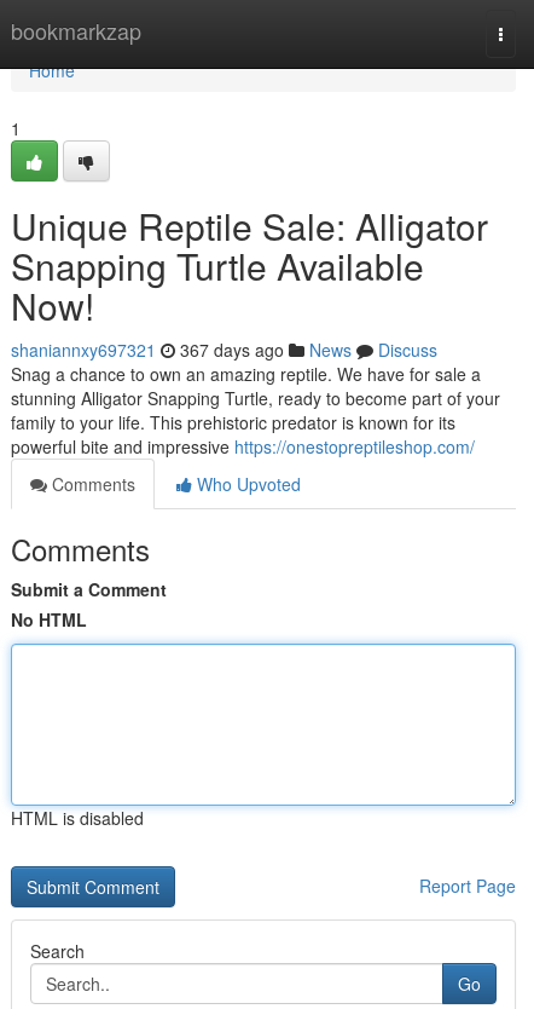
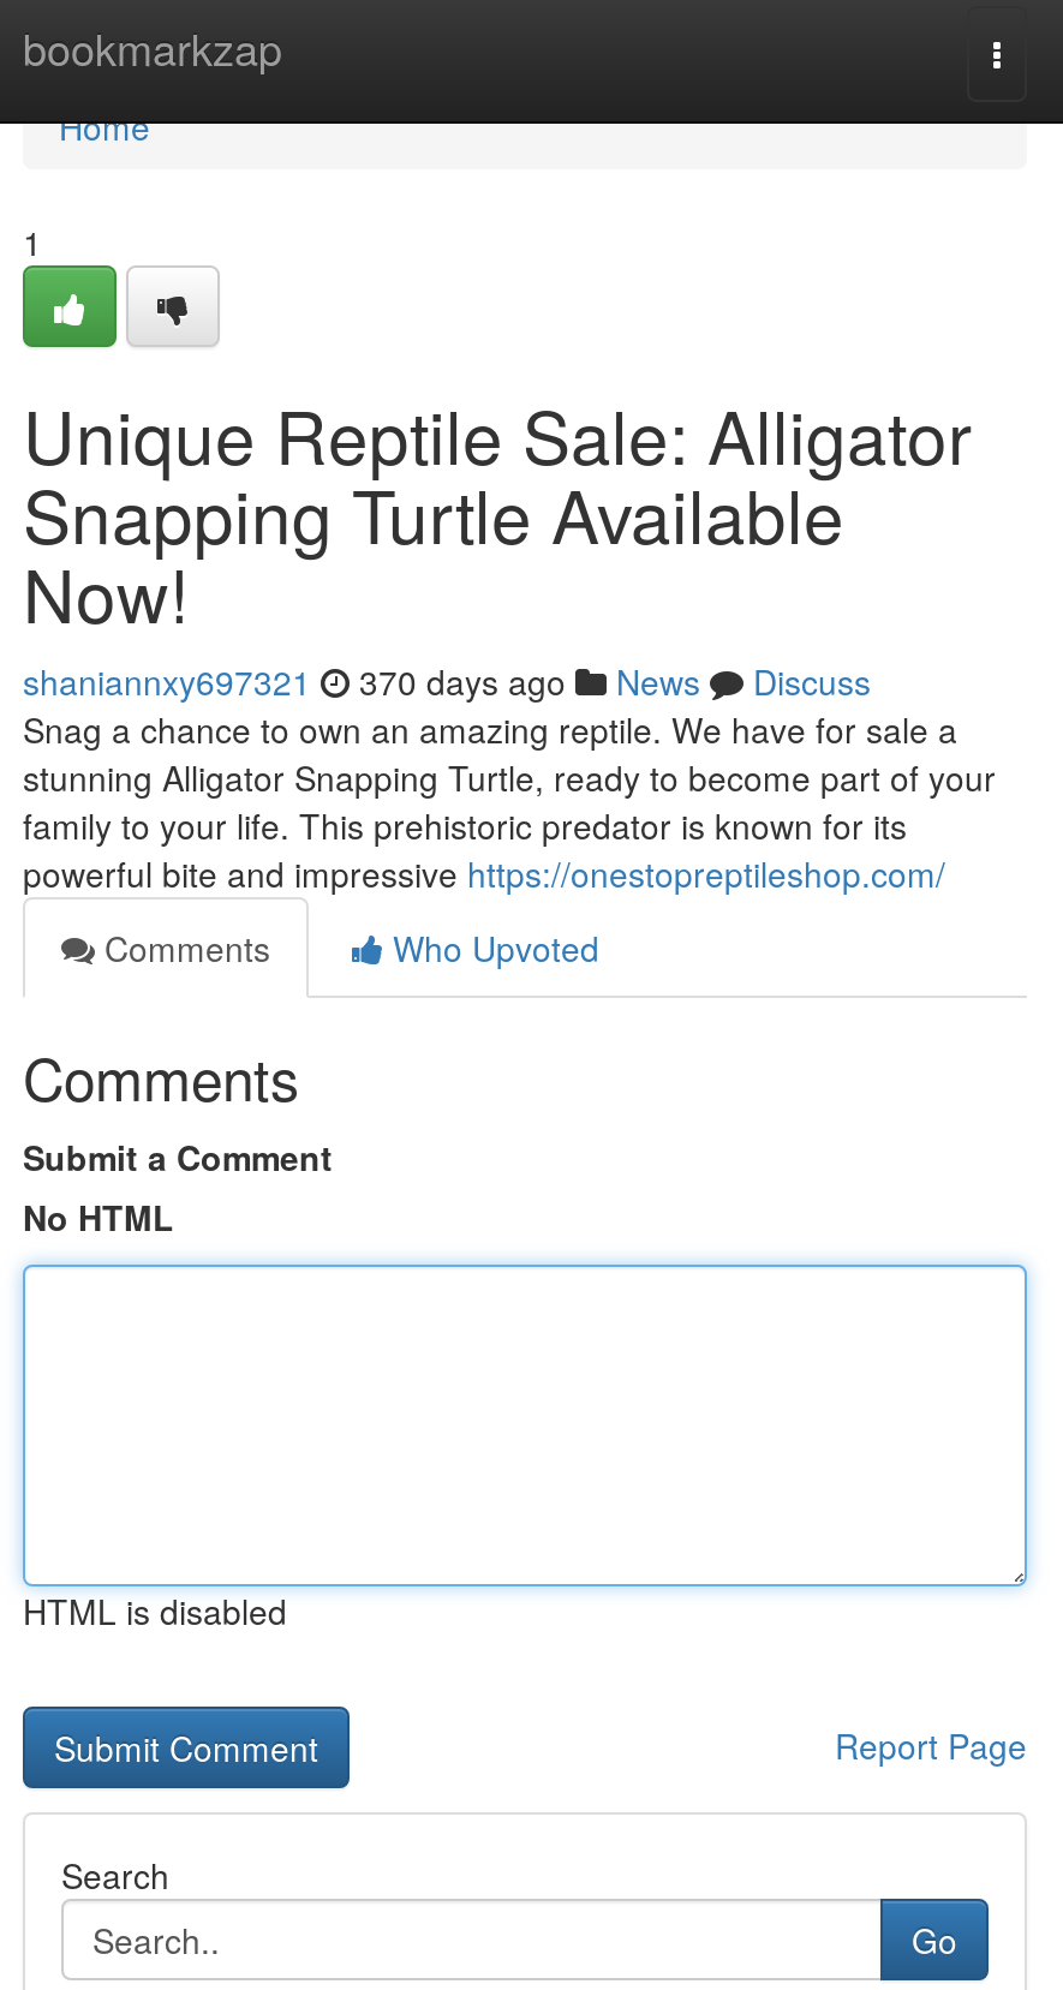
- shaniannxy697321 367 days ago News Discuss
+ shaniannxy697321 370 days ago News Discuss
